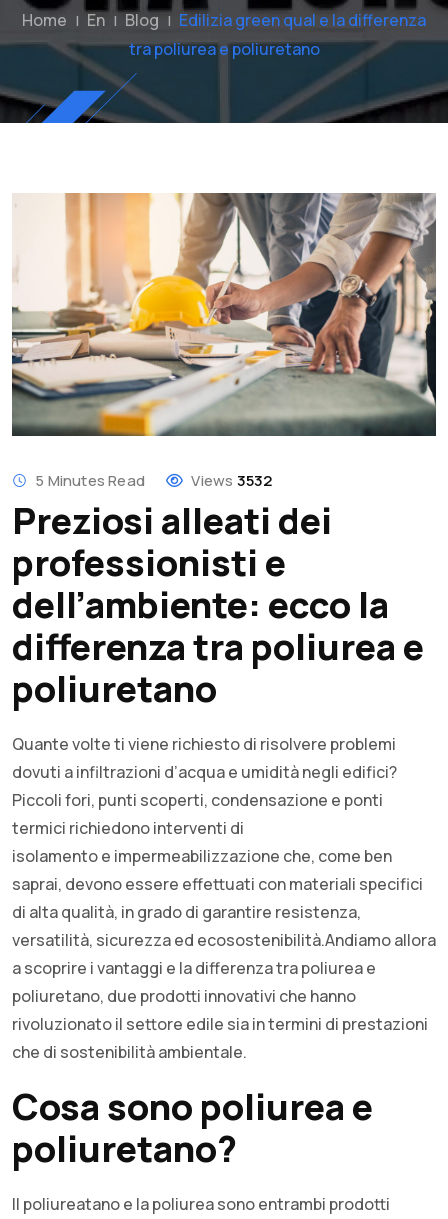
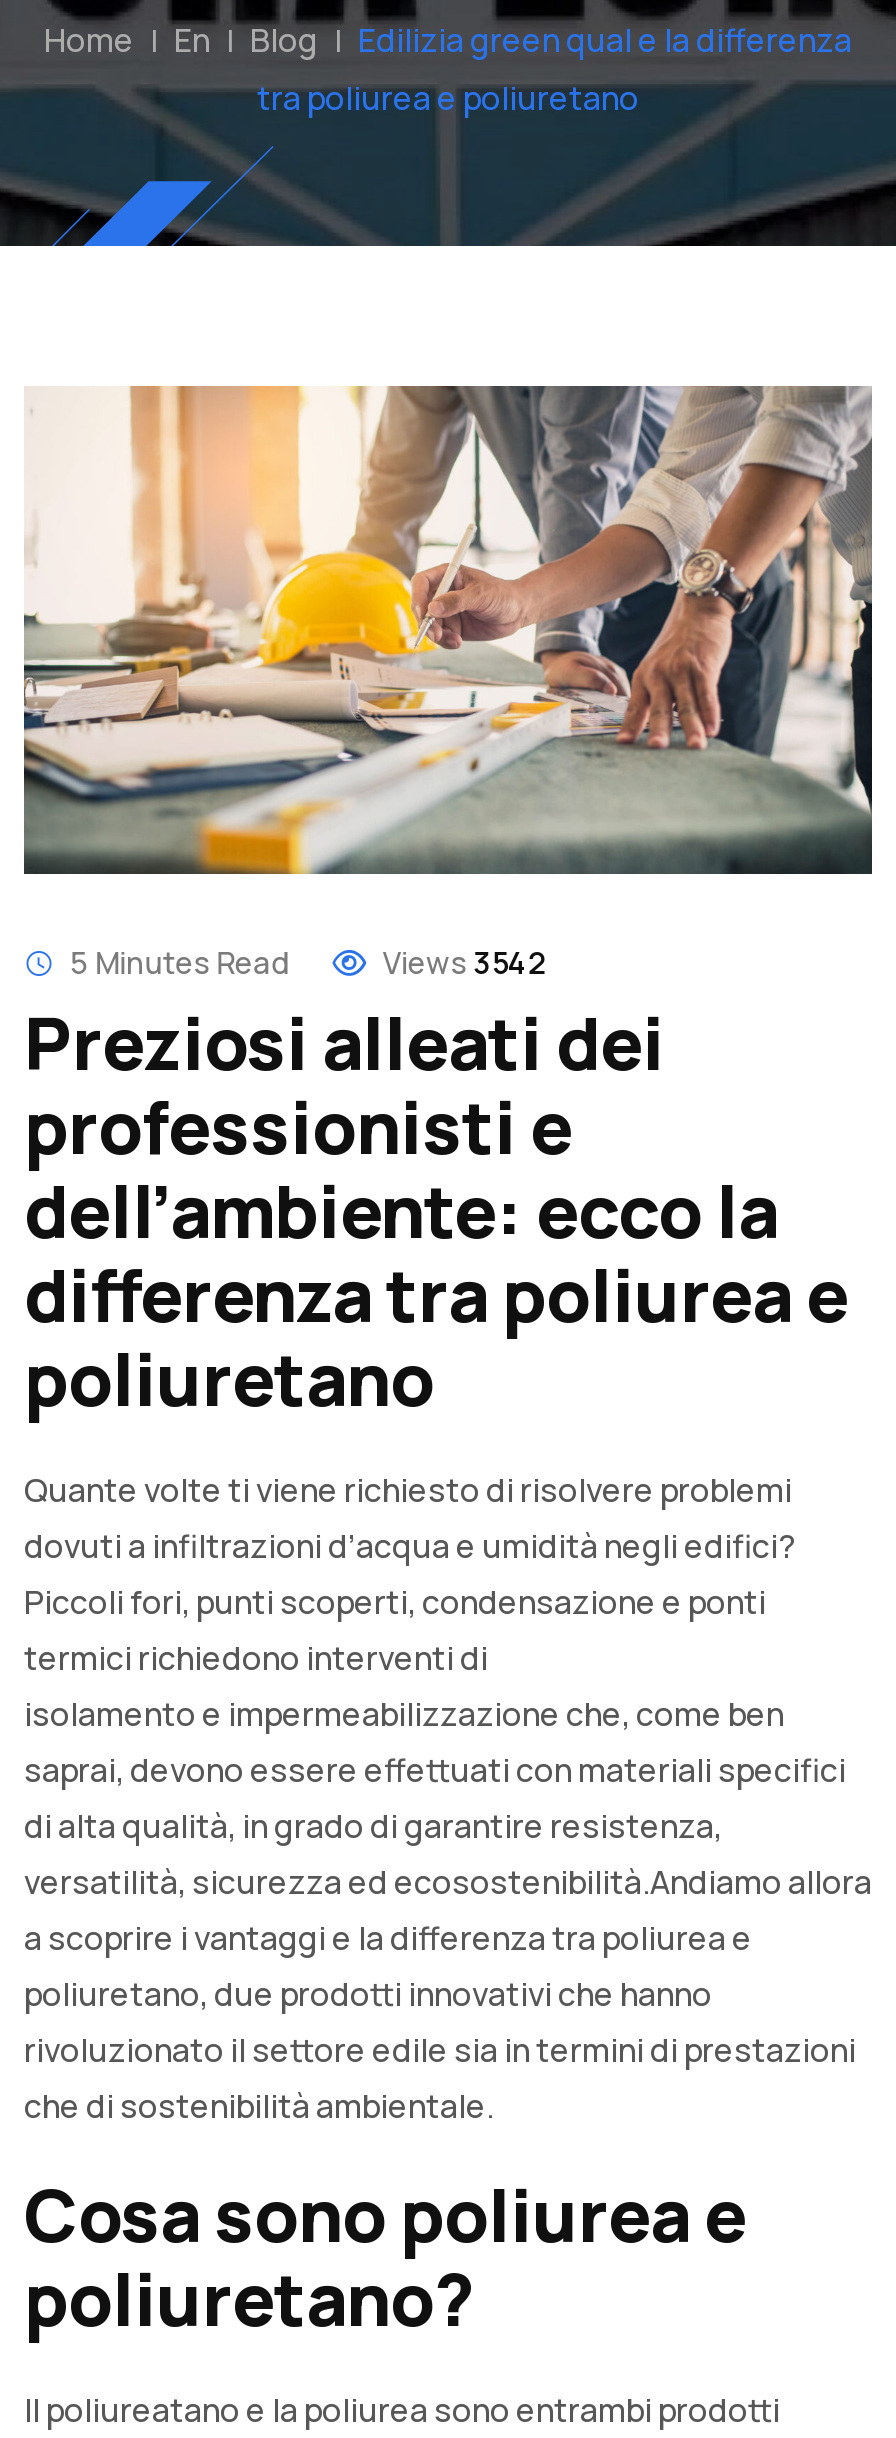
- Views 3532
+ Views 3542
